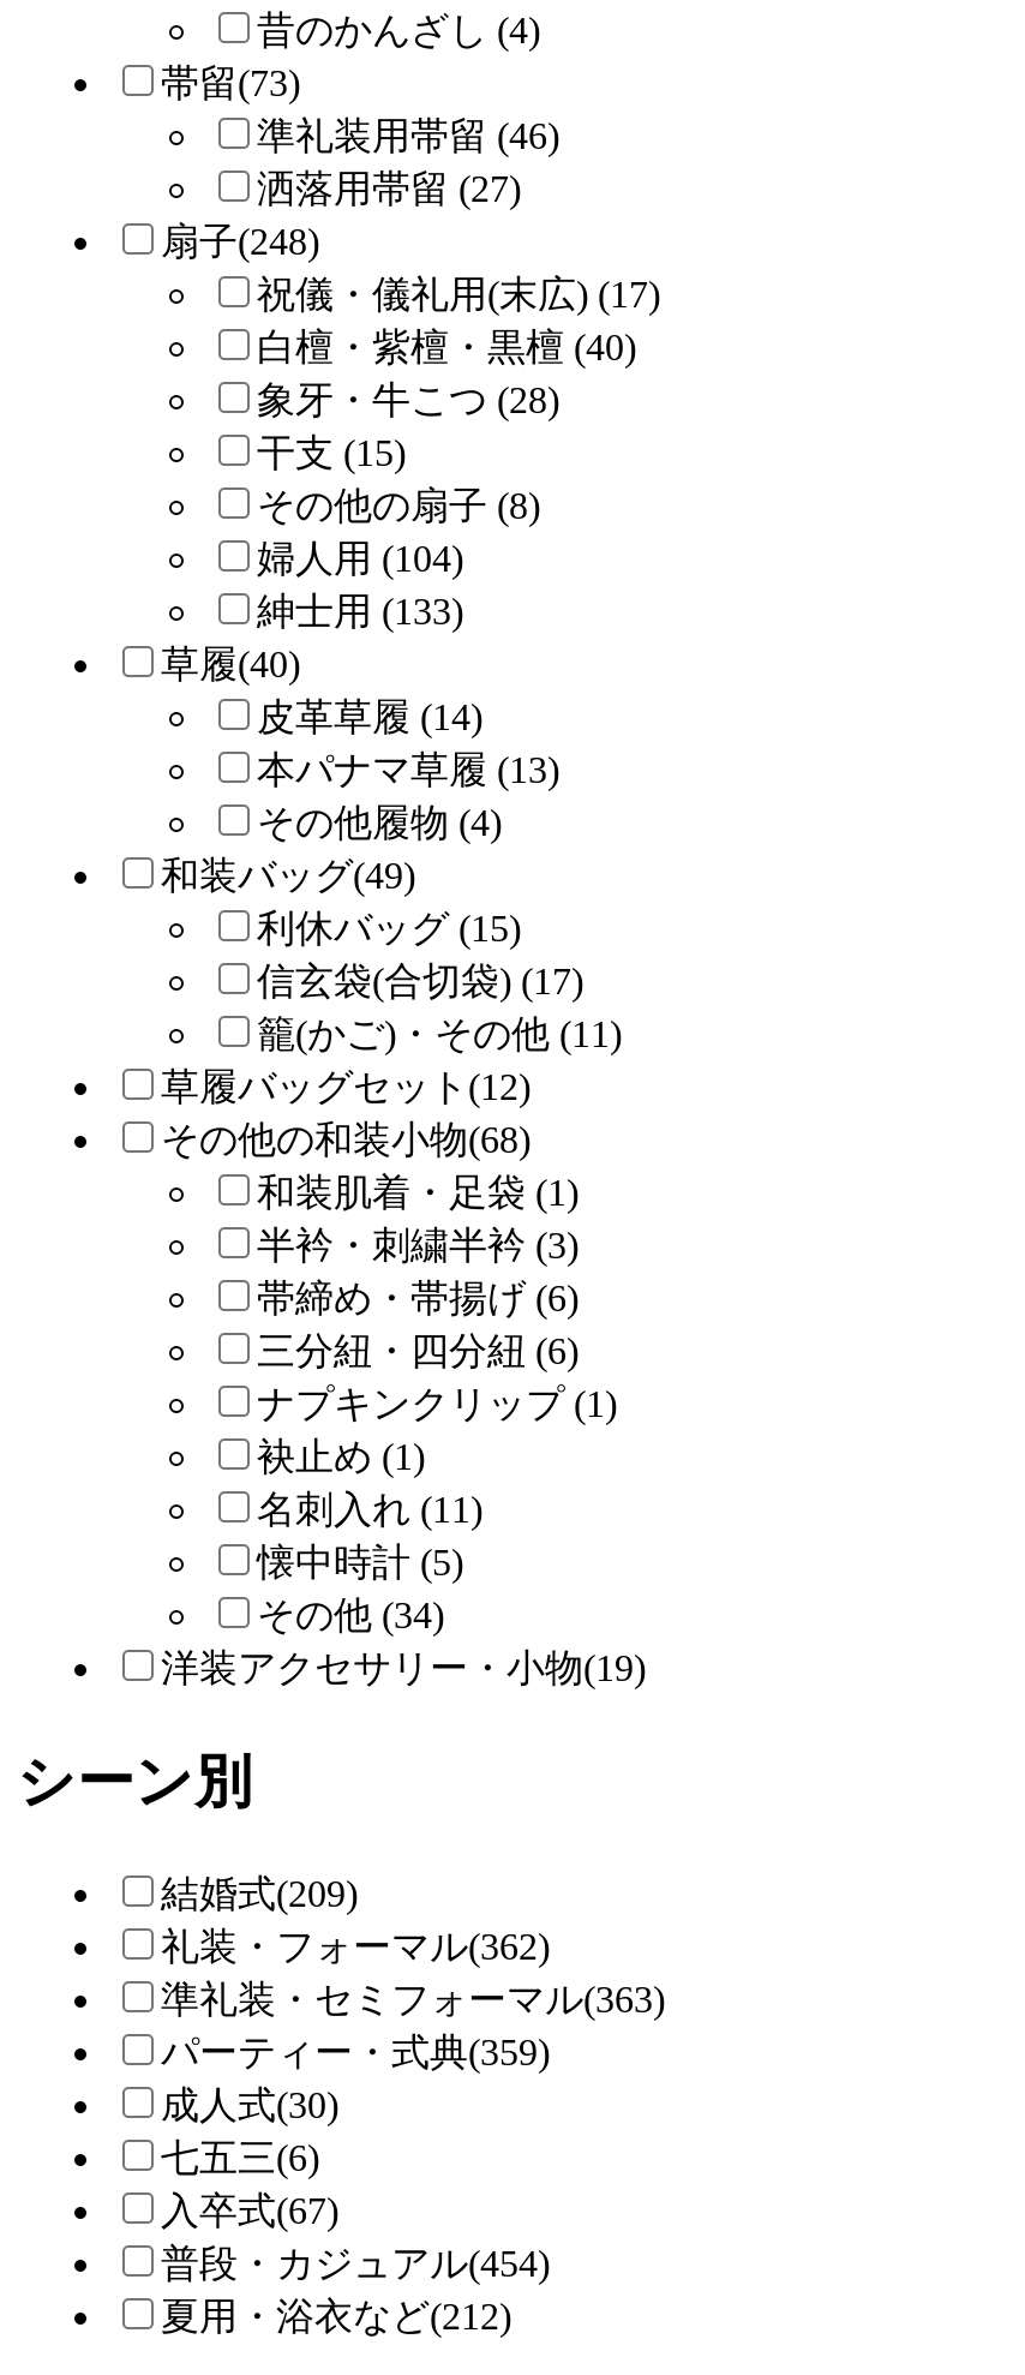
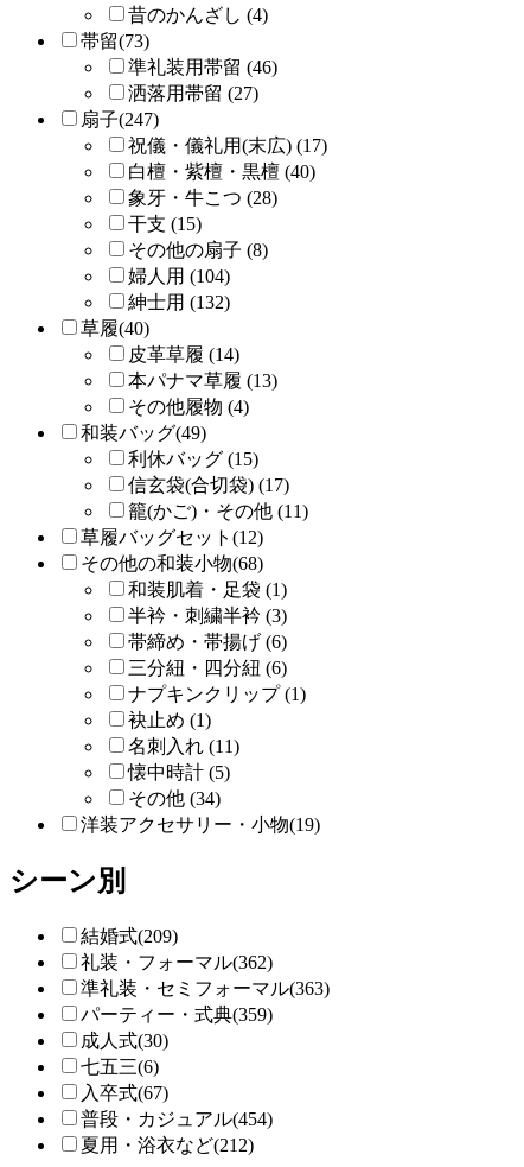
- 扇子(248)
+ 扇子(247)

- 紳士用 (133)
+ 紳士用 (132)
